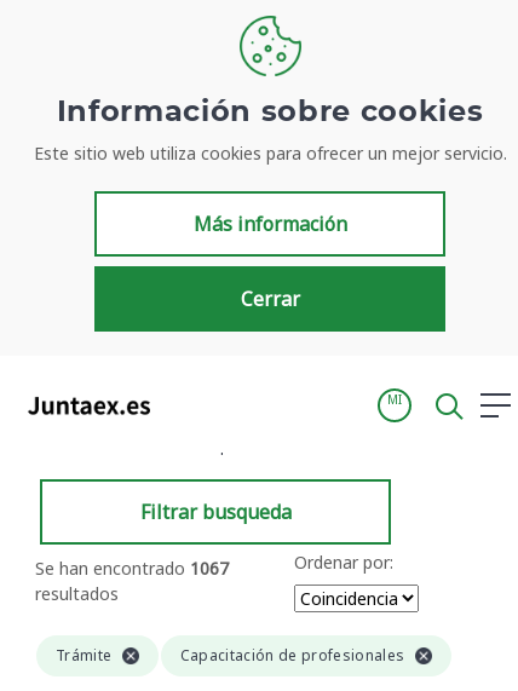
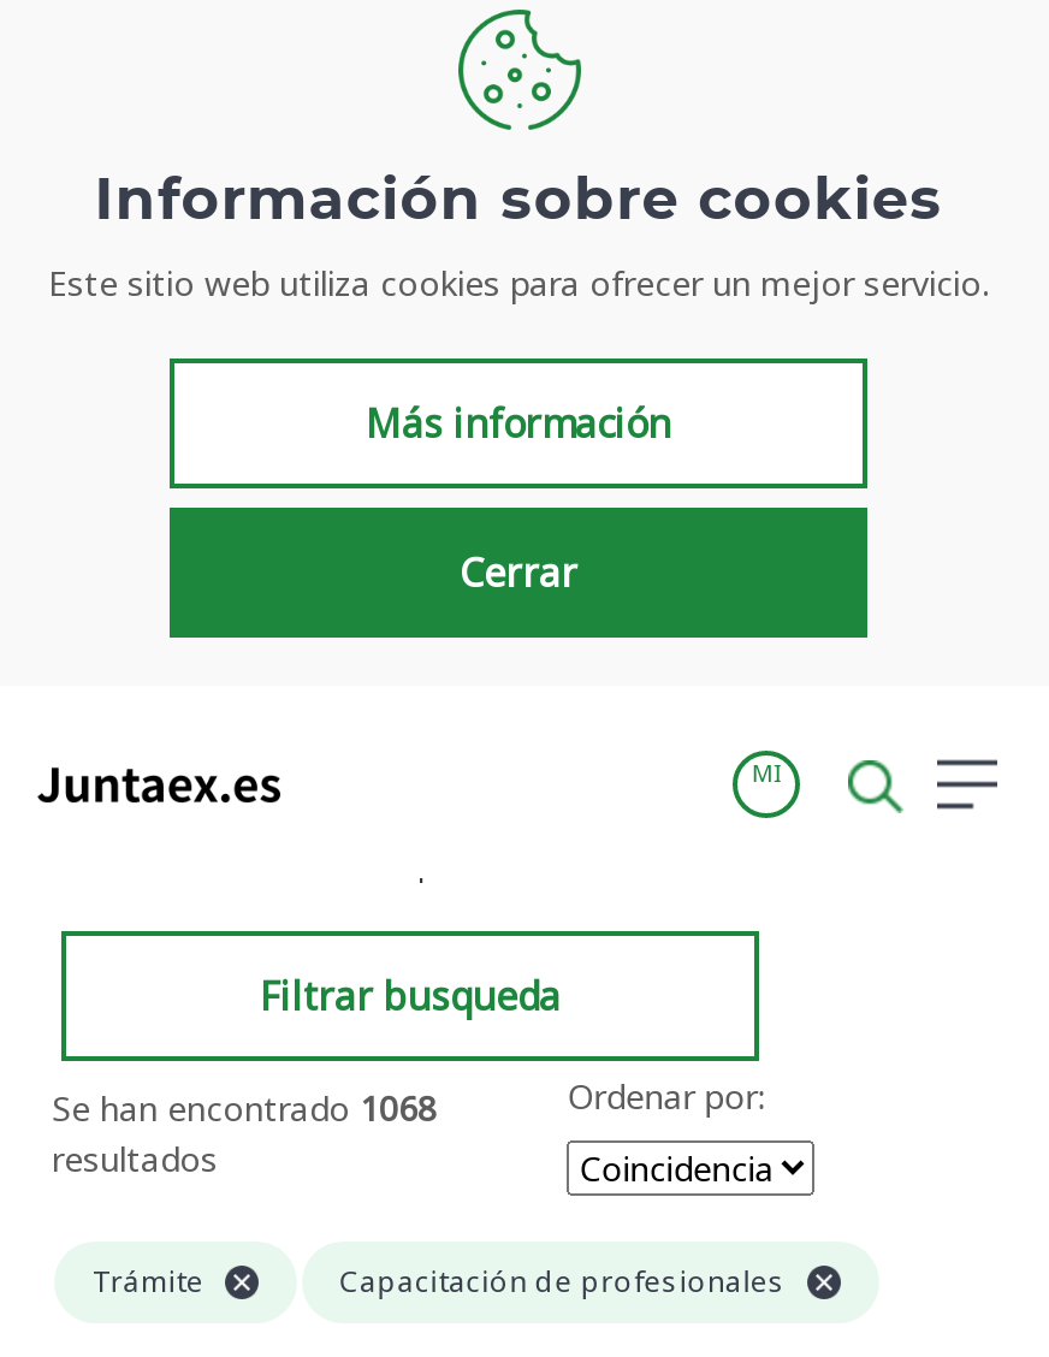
- Se han encontrado 1067
+ Se han encontrado 1068
